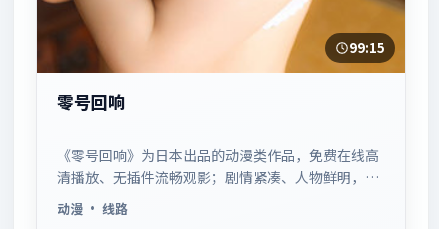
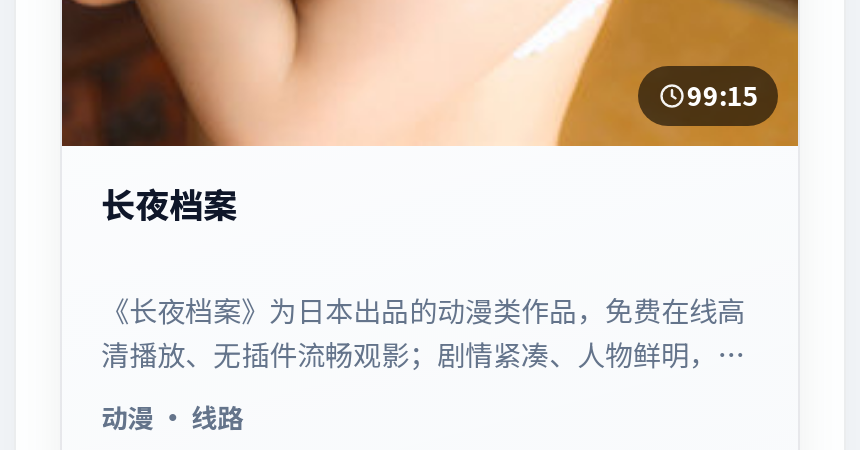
- 零号回响
+ 长夜档案

- 《零号回响》为日本出品的动漫类作品，免费在线高
+ 《长夜档案》为日本出品的动漫类作品，免费在线高
